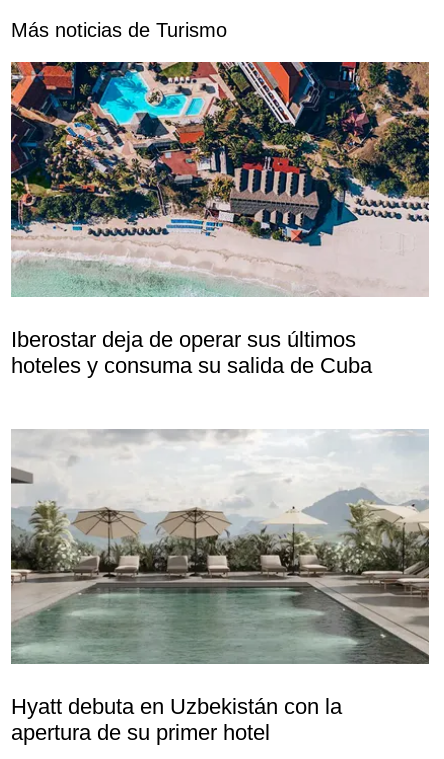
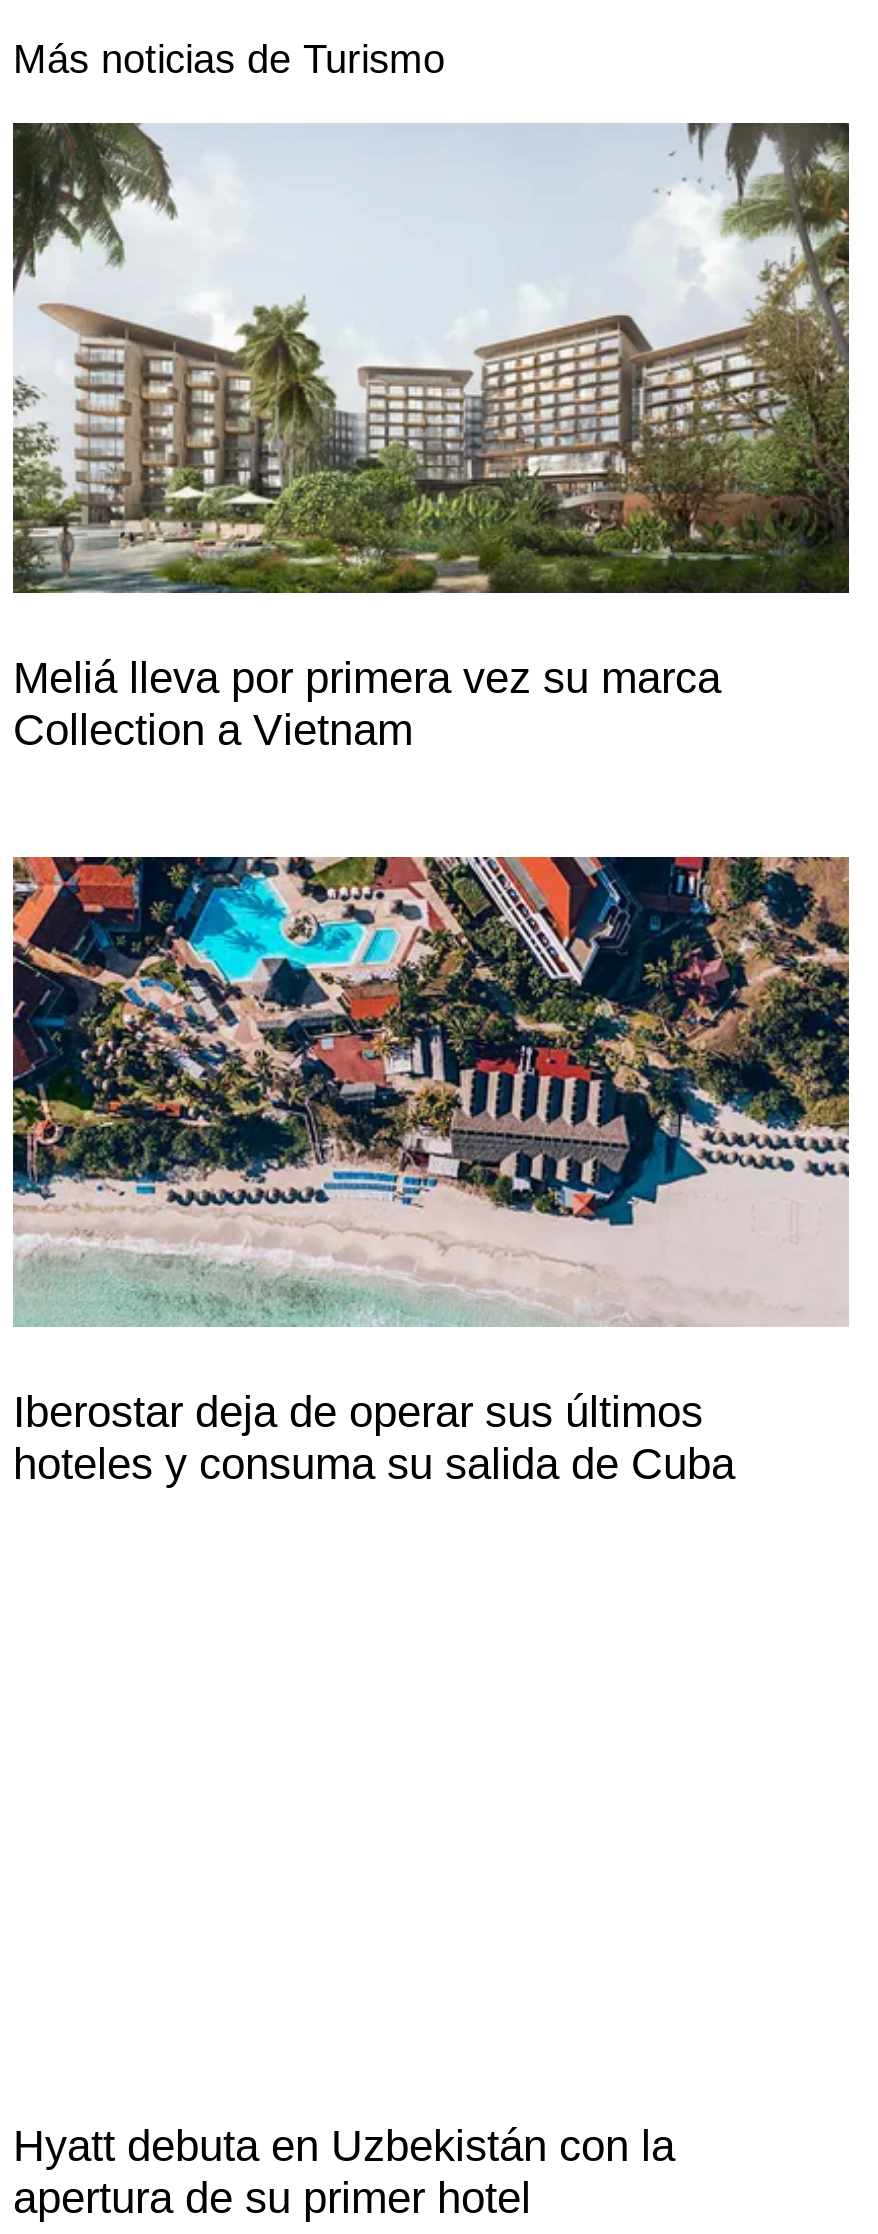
+ [image]
+ Meliá lleva por primera vez su marca
+ Collection a Vietnam

- [image]
